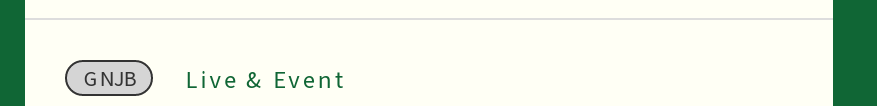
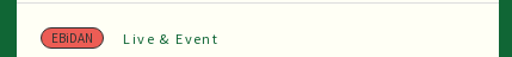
- GNJB
+ EBiDAN
